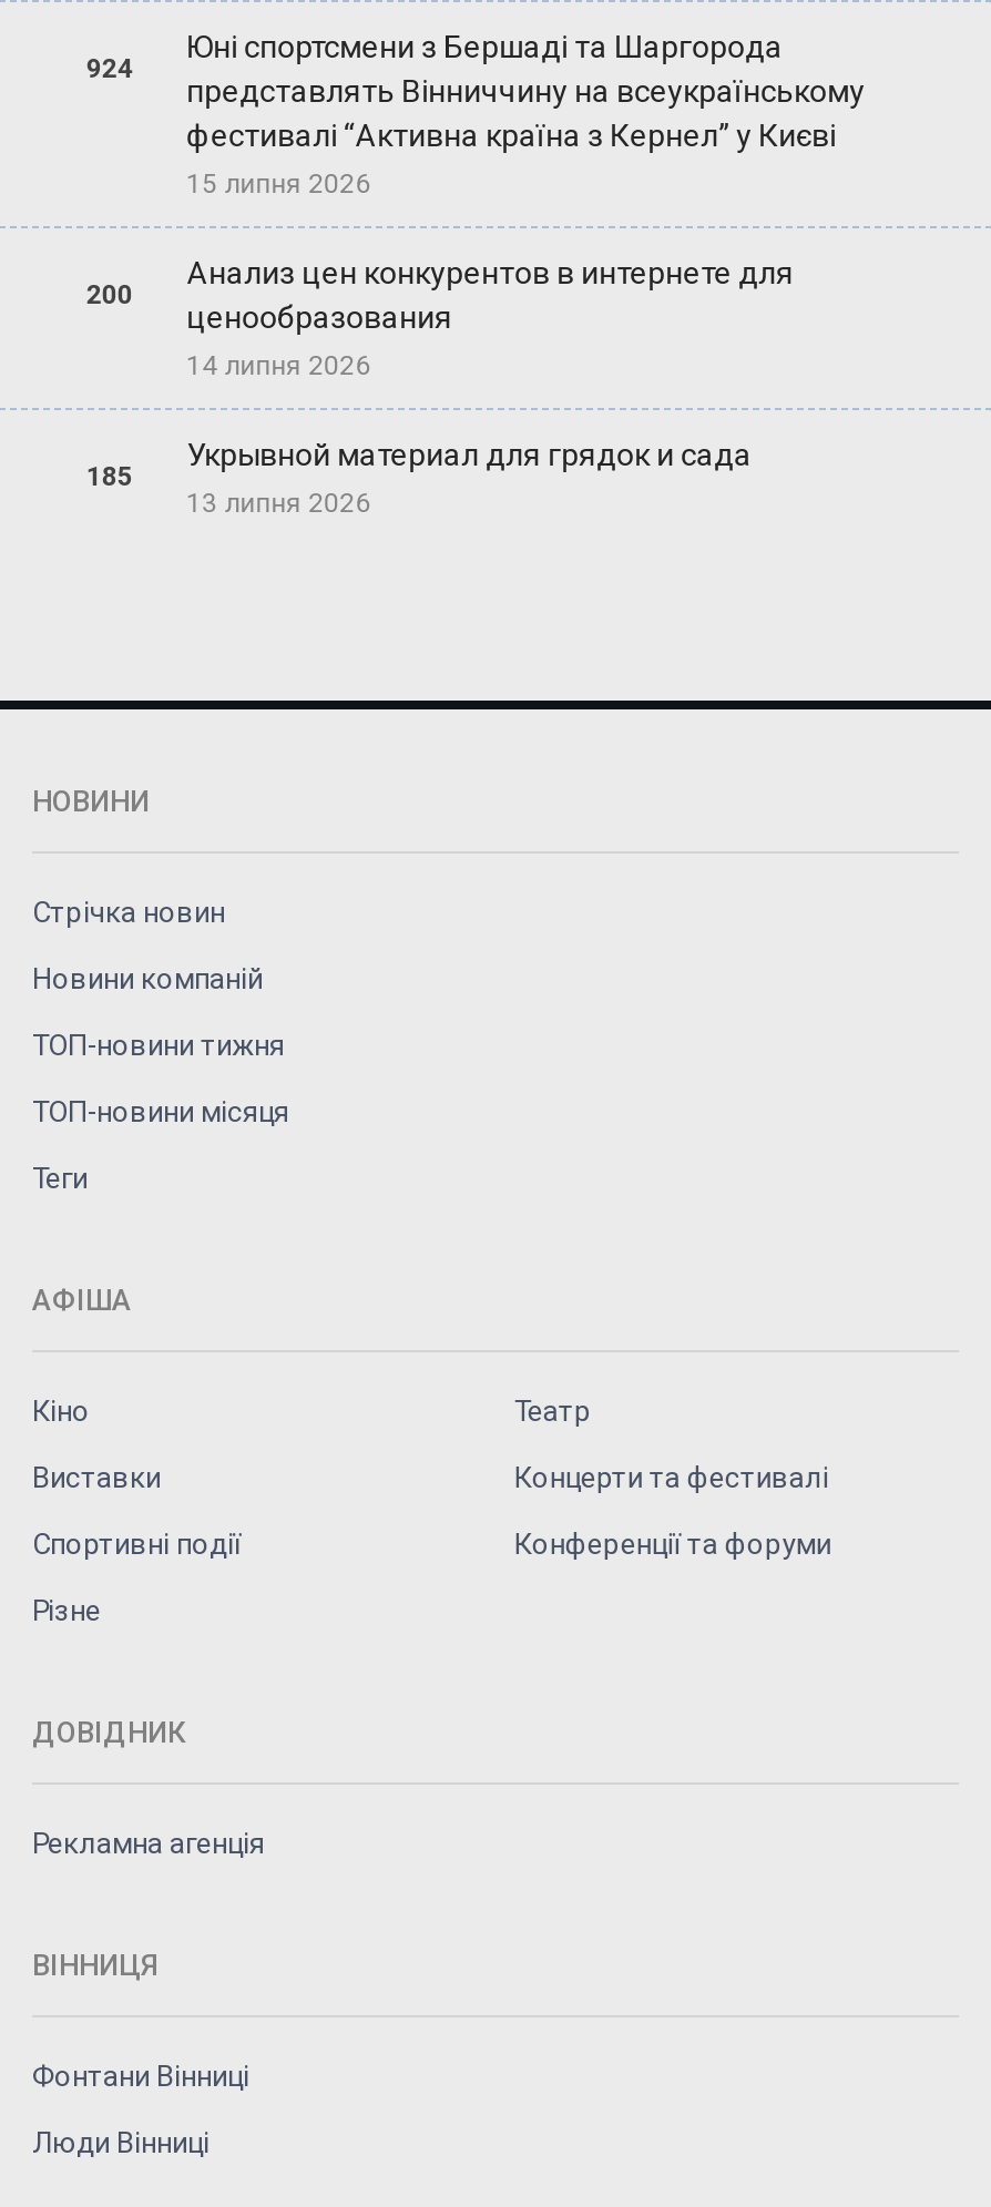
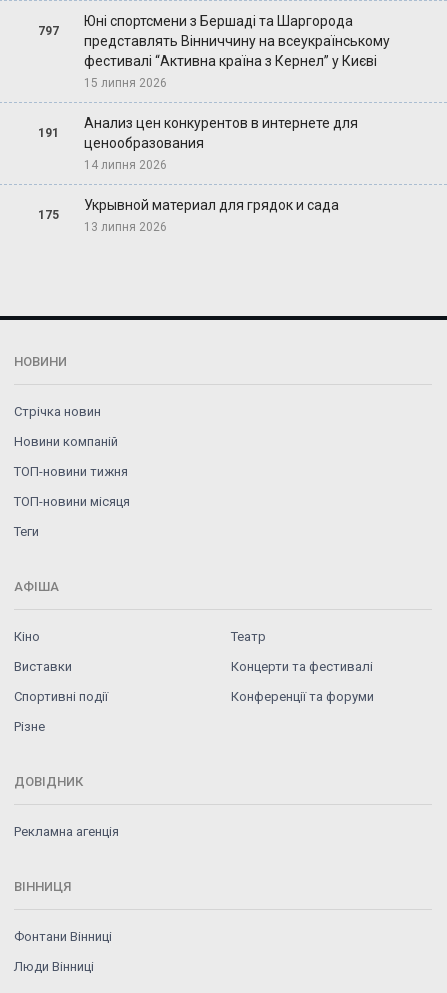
- 924
+ 797

- 200
+ 191

- 185
+ 175
